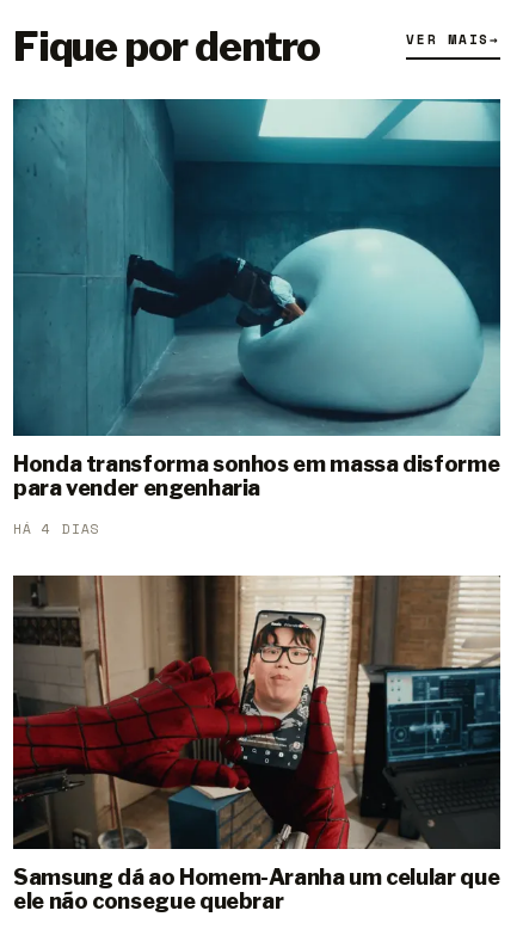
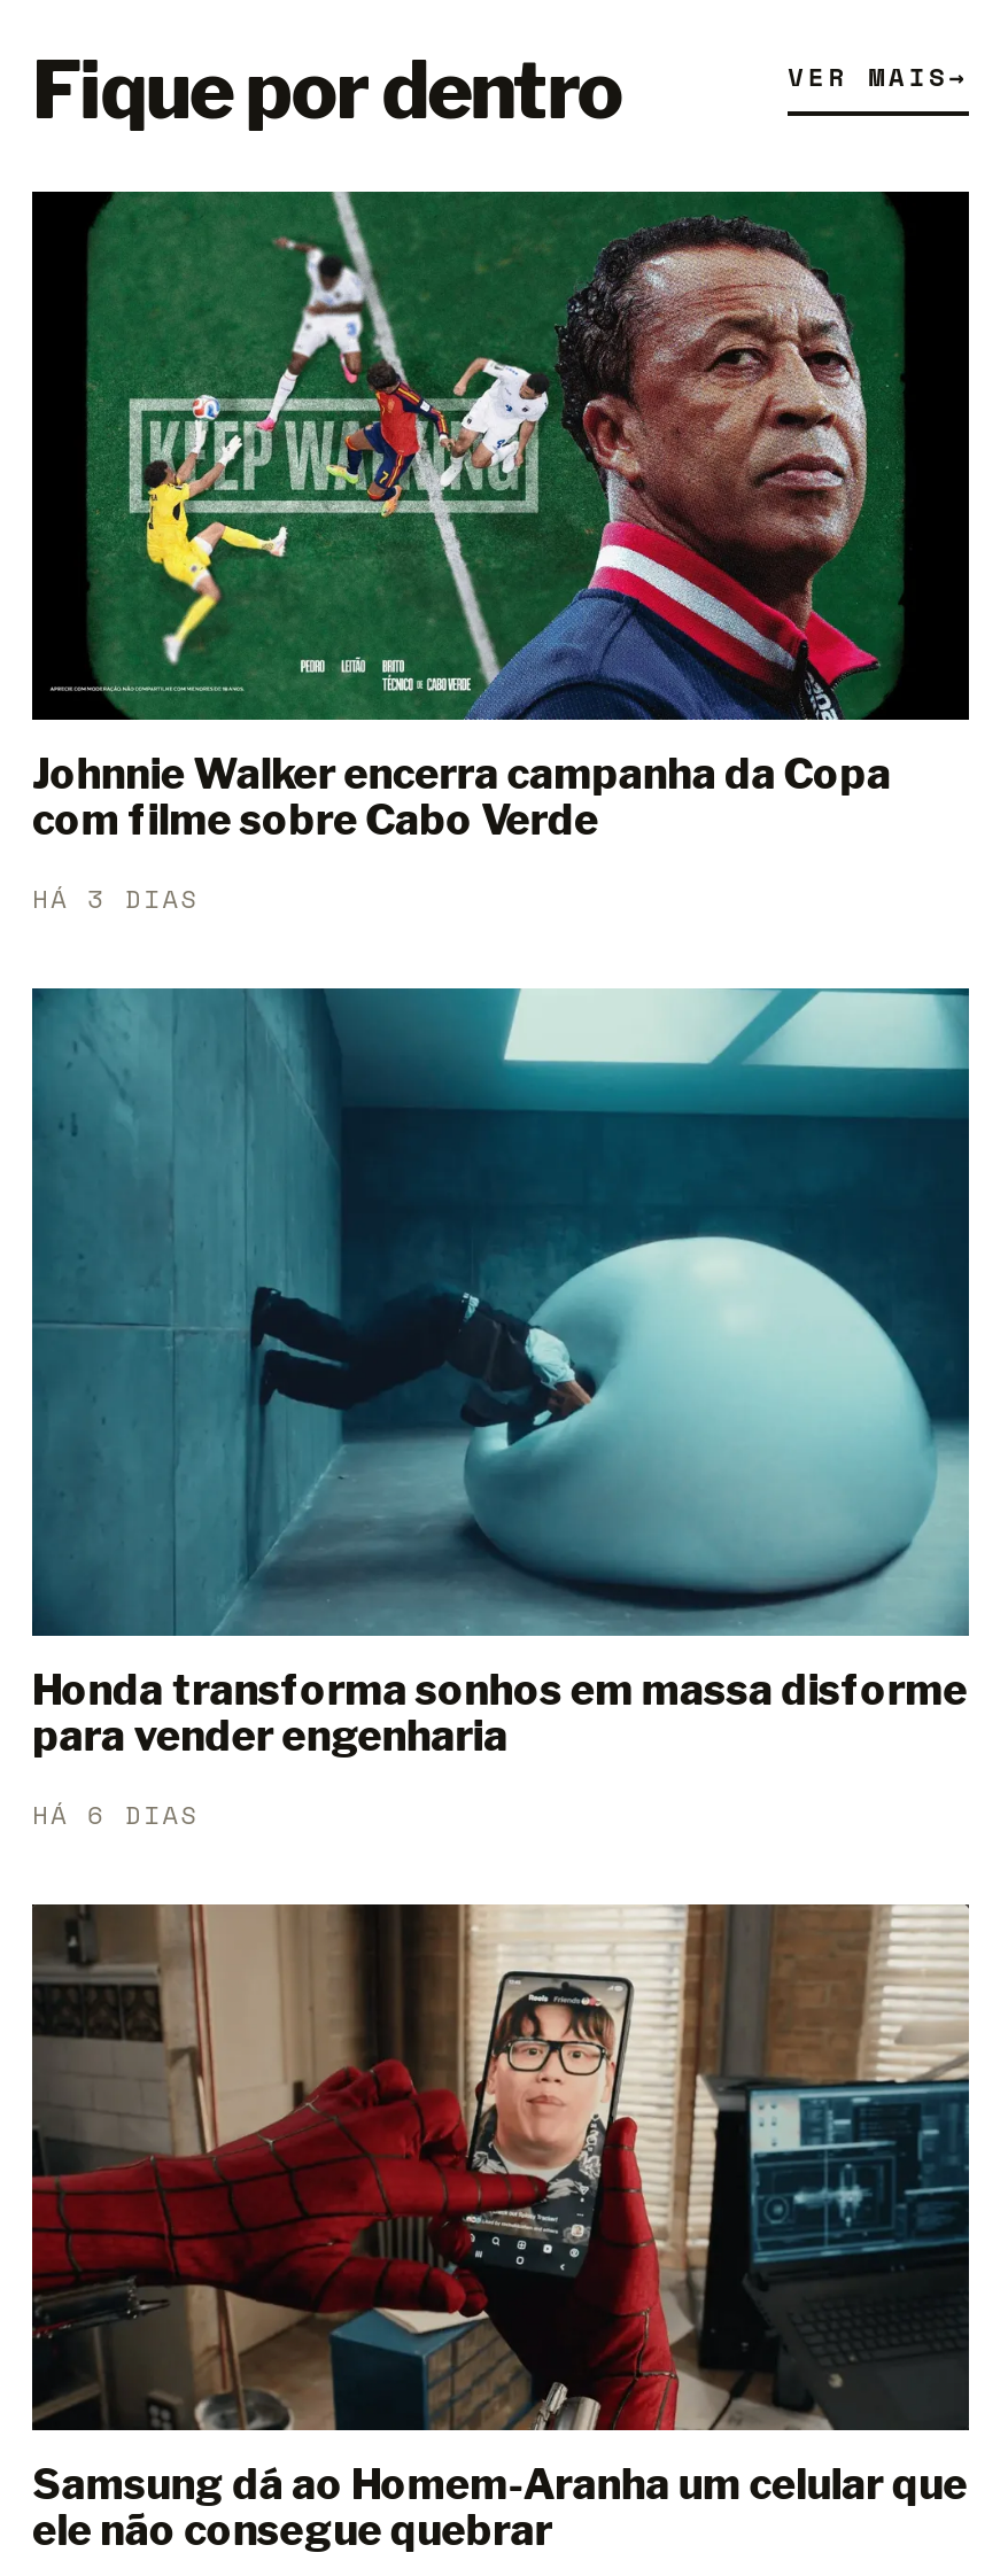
+ [image]
+ Johnnie Walker encerra campanha da Copa
+ com filme sobre Cabo Verde
+ HÁ 3 DIAS

- HÁ 4 DIAS
+ HÁ 6 DIAS
